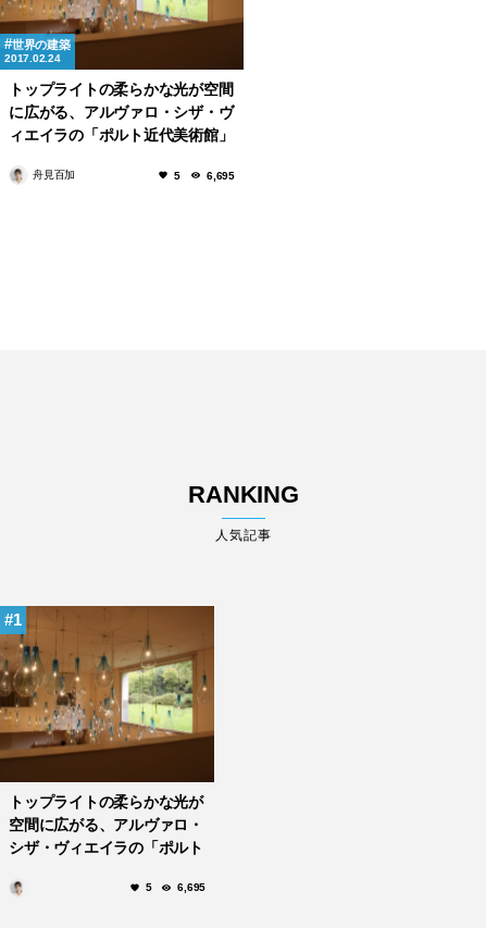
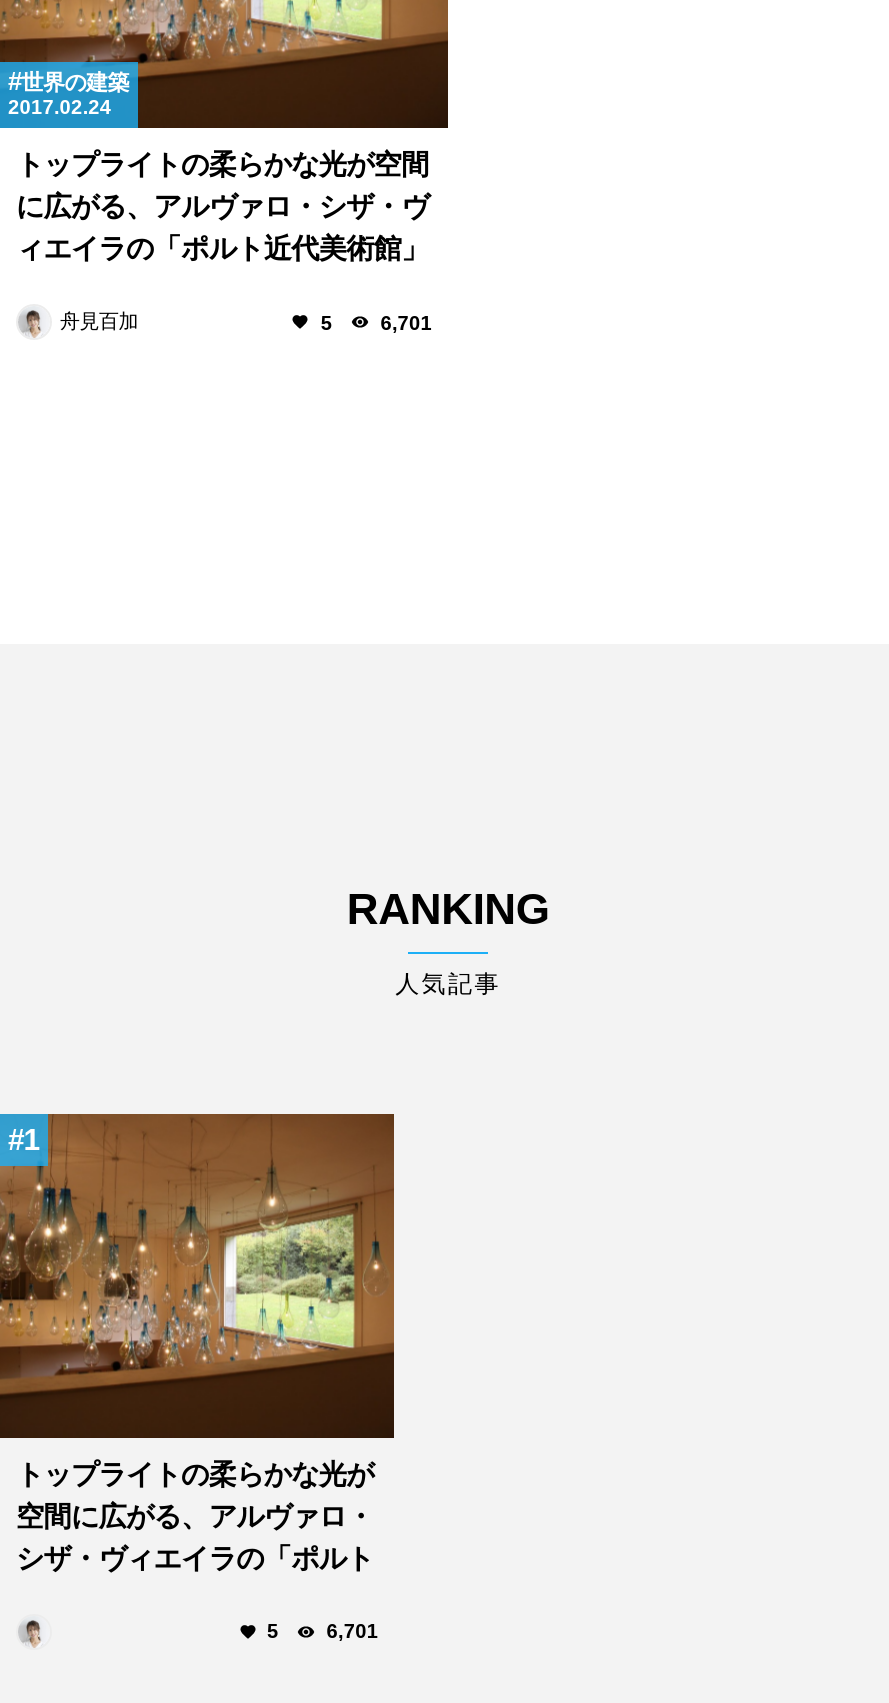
- 6,695
+ 6,701

- 6,695
+ 6,701
